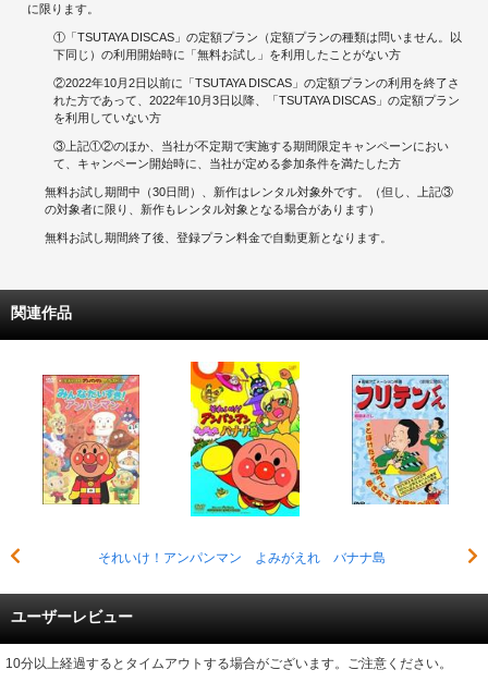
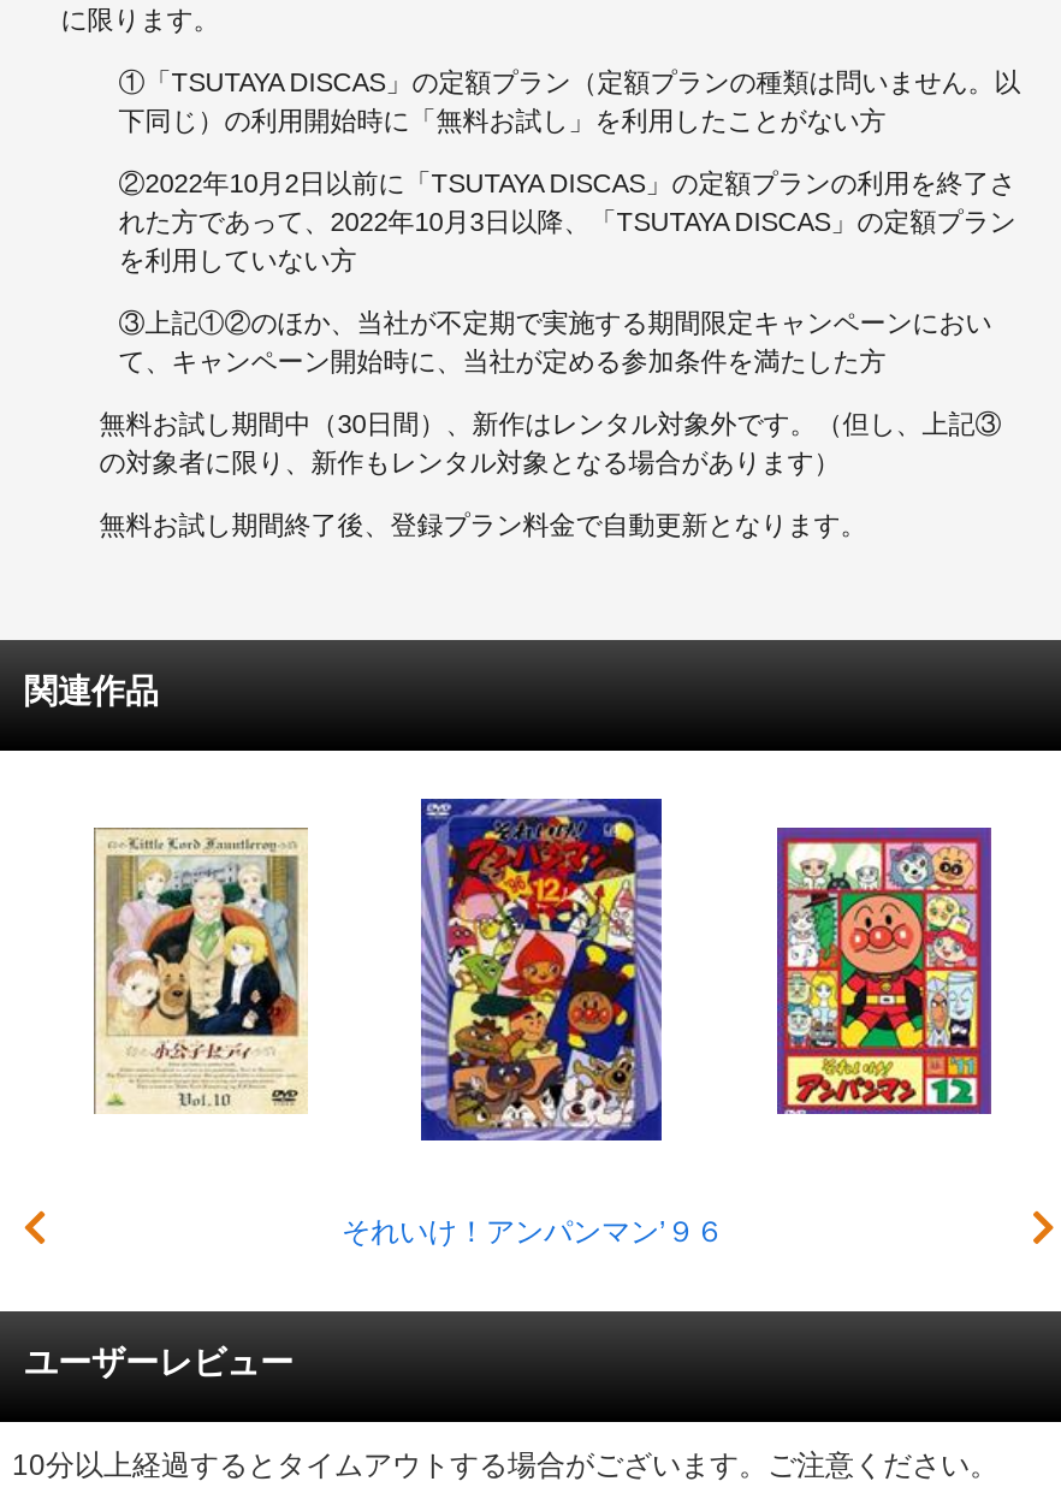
- [image]
- それいけ！アンパンマン よみがえれ バナナ島
+ [image]
+ それいけ！アンパンマン’９６

- [image]
+ [image]

- [image]
+ [image]
